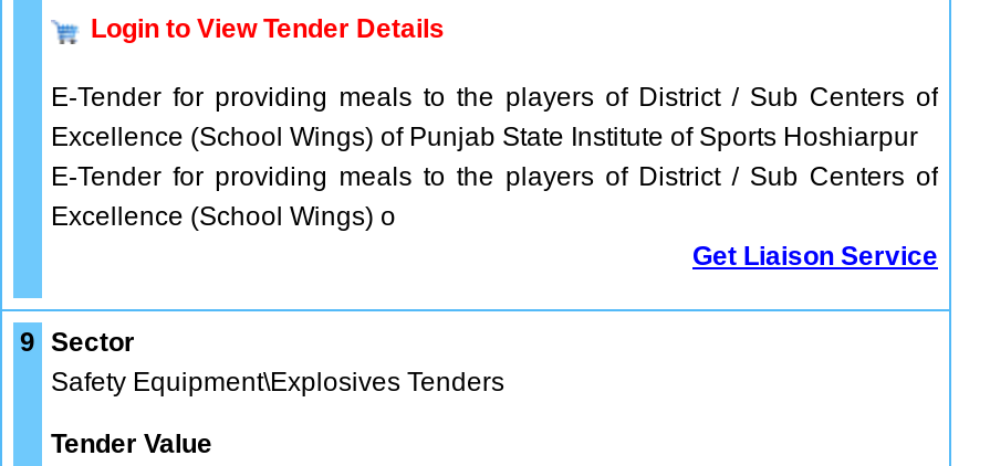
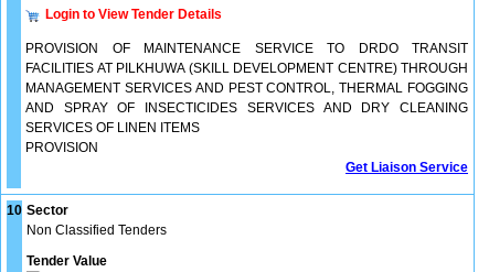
- E-Tender for providing meals to the players of District / Sub Centers of
- Excellence (School Wings) of Punjab State Institute of Sports Hoshiarpur
- E-Tender for providing meals to the players of District / Sub Centers of
- Excellence (School Wings) o
+ PROVISION OF MAINTENANCE SERVICE TO DRDO TRANSIT
+ FACILITIES AT PILKHUWA (SKILL DEVELOPMENT CENTRE) THROUGH
+ MANAGEMENT SERVICES AND PEST CONTROL, THERMAL FOGGING
+ AND SPRAY OF INSECTICIDES SERVICES AND DRY CLEANING
+ SERVICES OF LINEN ITEMS
+ PROVISION

- 9 Sector
+ 10 Sector

- Safety Equipment\Explosives Tenders
+ Non Classified Tenders
